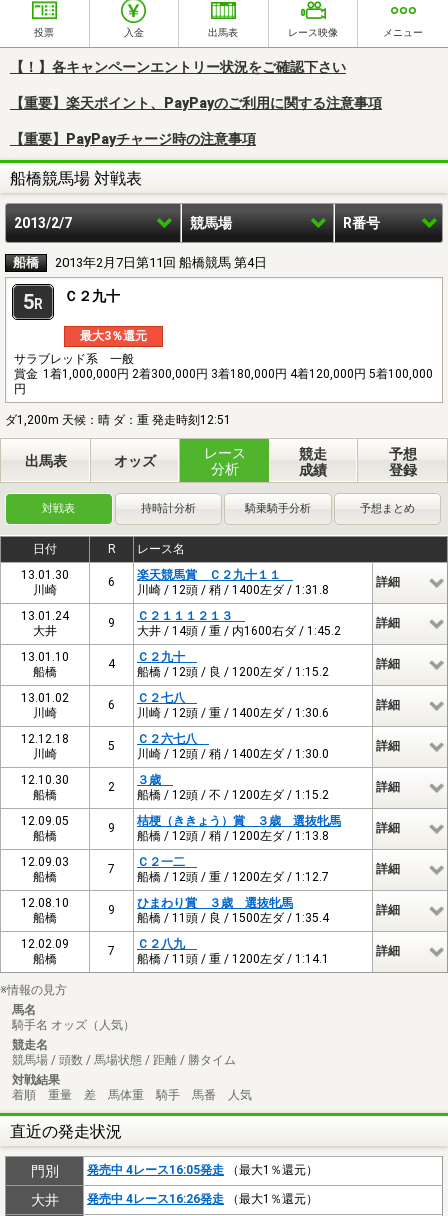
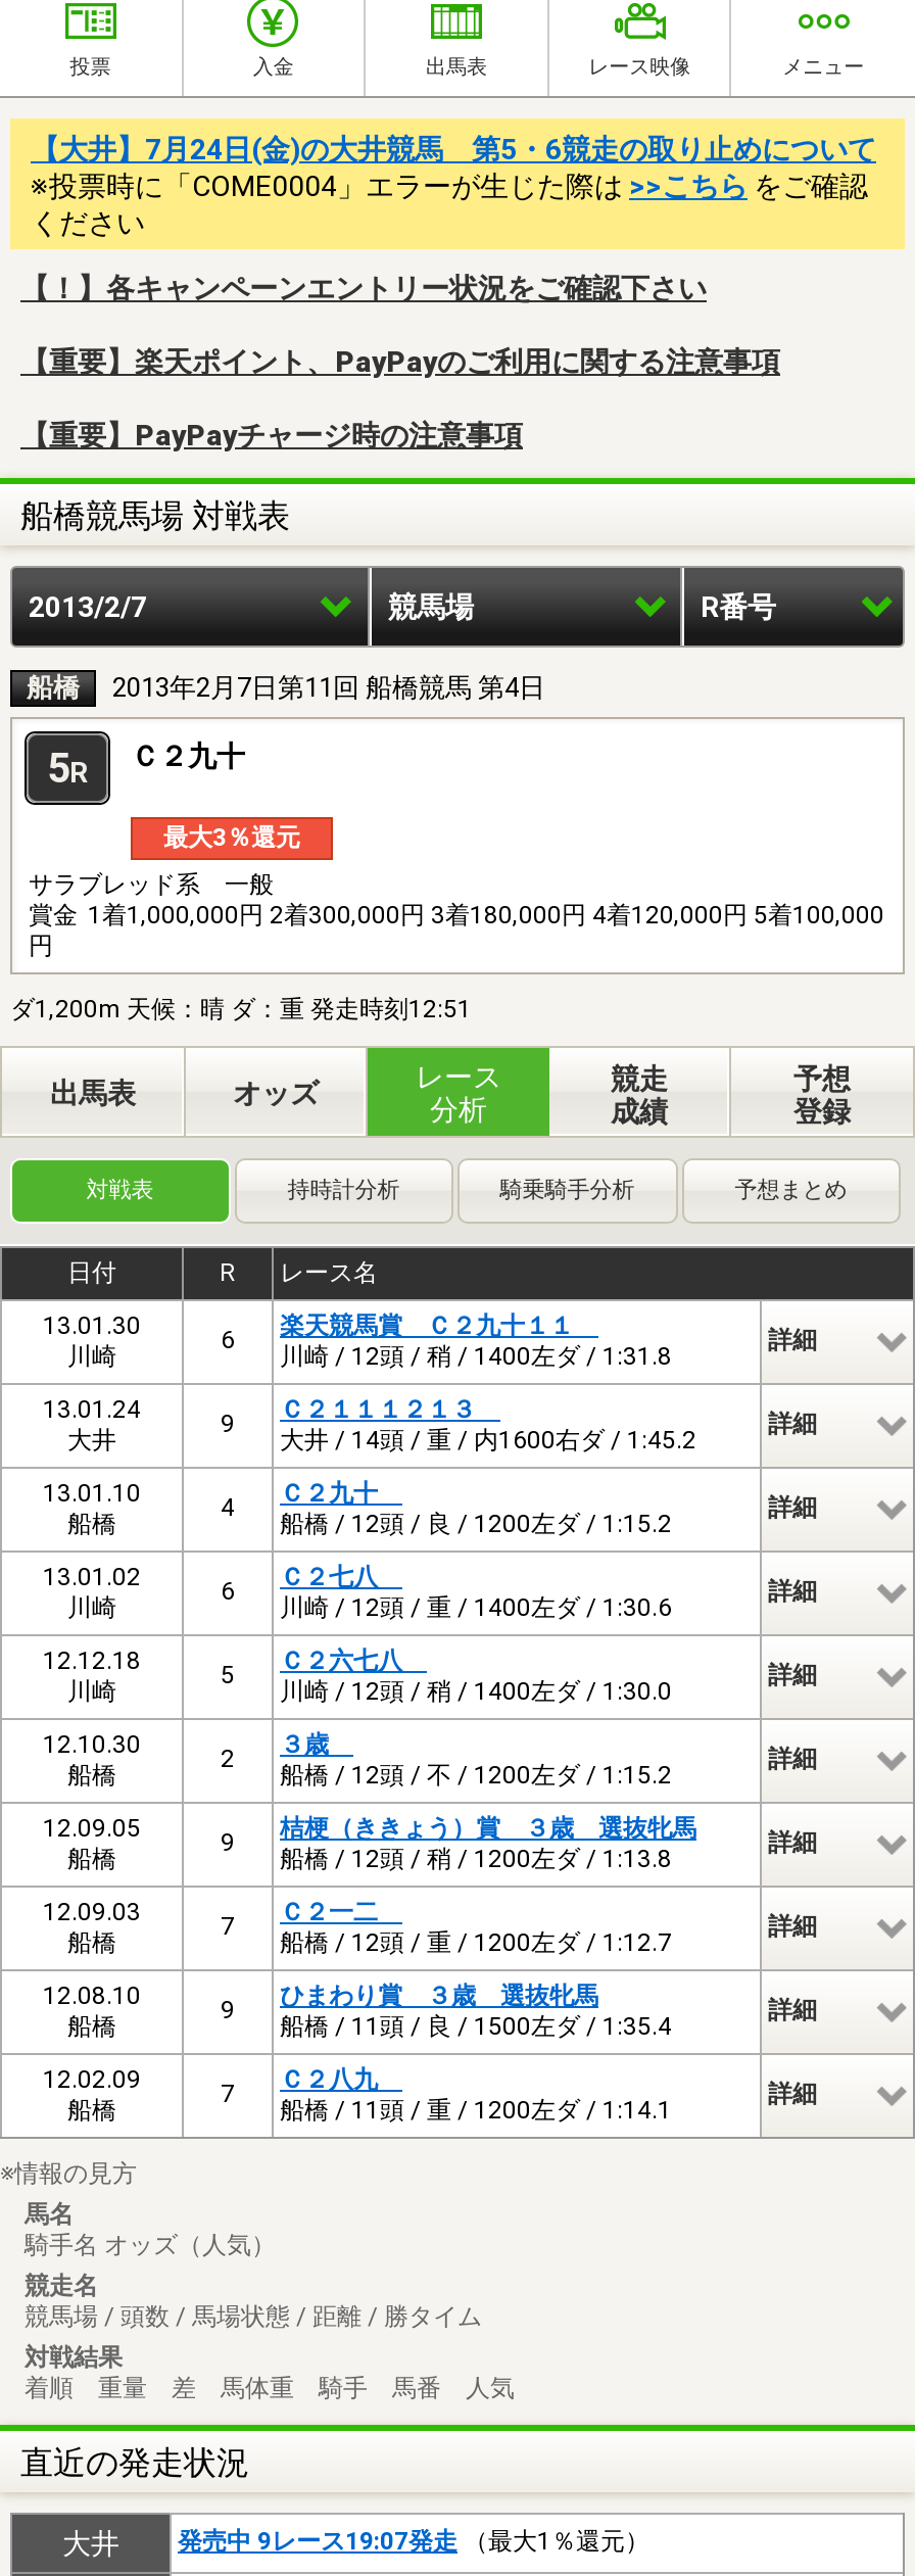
+ 【大井】7月24日(金)の大井競馬 第5・6競走の取り止めについて
+ ※投票時に「COME0004」エラーが生じた際は>>こちらをご確認
+ ください

moved down: 【！】各キャンペーンエントリー状況をご確認下さい | 【重要】楽天ポイント、PayPayのご利用に関する注意事項 | 【重要】PayPayチャージ時の注意事項 | ... | 着順 重量 差 馬体重 騎手 馬番 人気 | 直近の発走状況

- 門別
- 発売中 4レース16:05発走（最大1％還元）

- 発売中 4レース16:26発走（最大1％還元）
+ 発売中 9レース19:07発走（最大1％還元）
